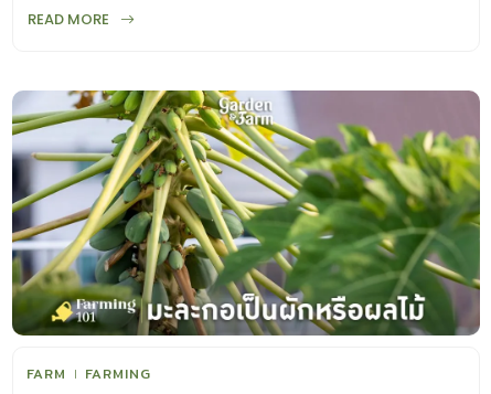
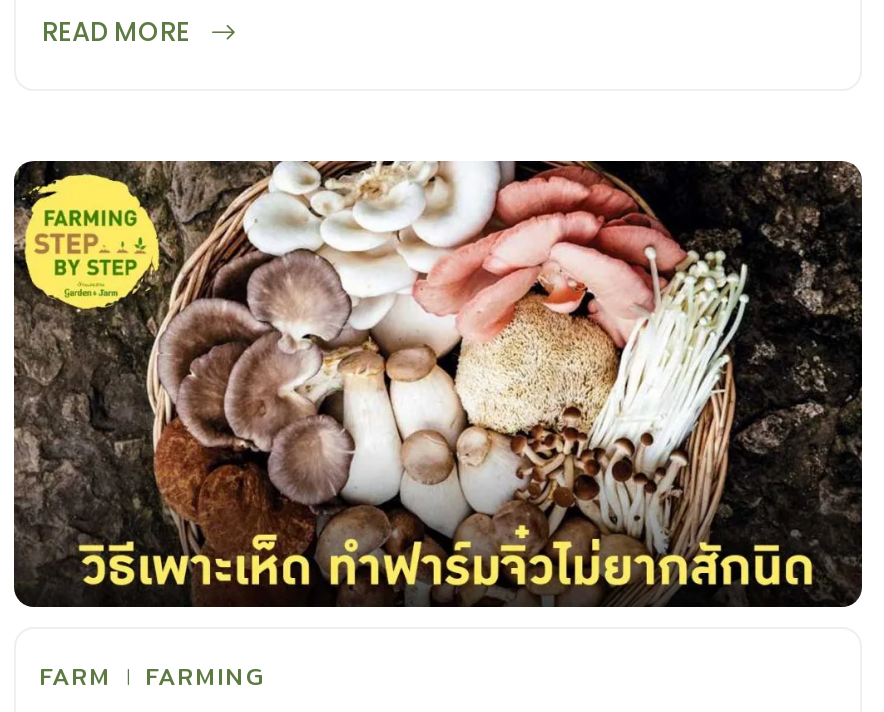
- [image]
+ [image]
